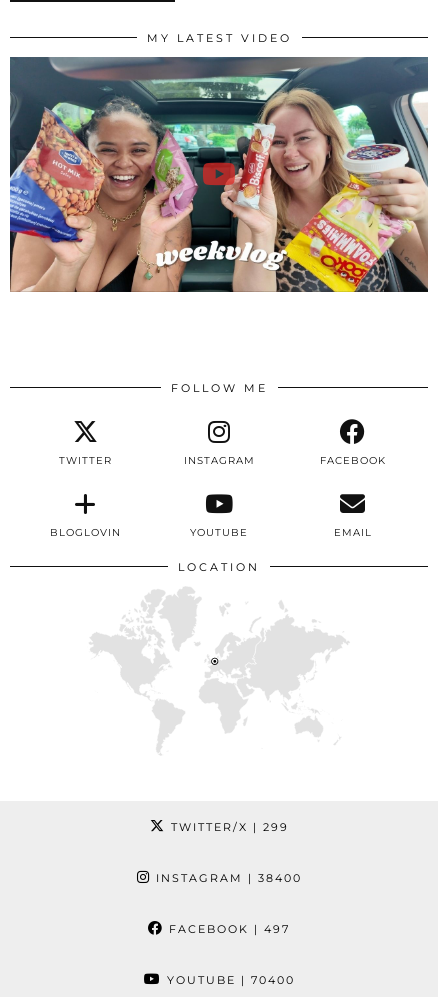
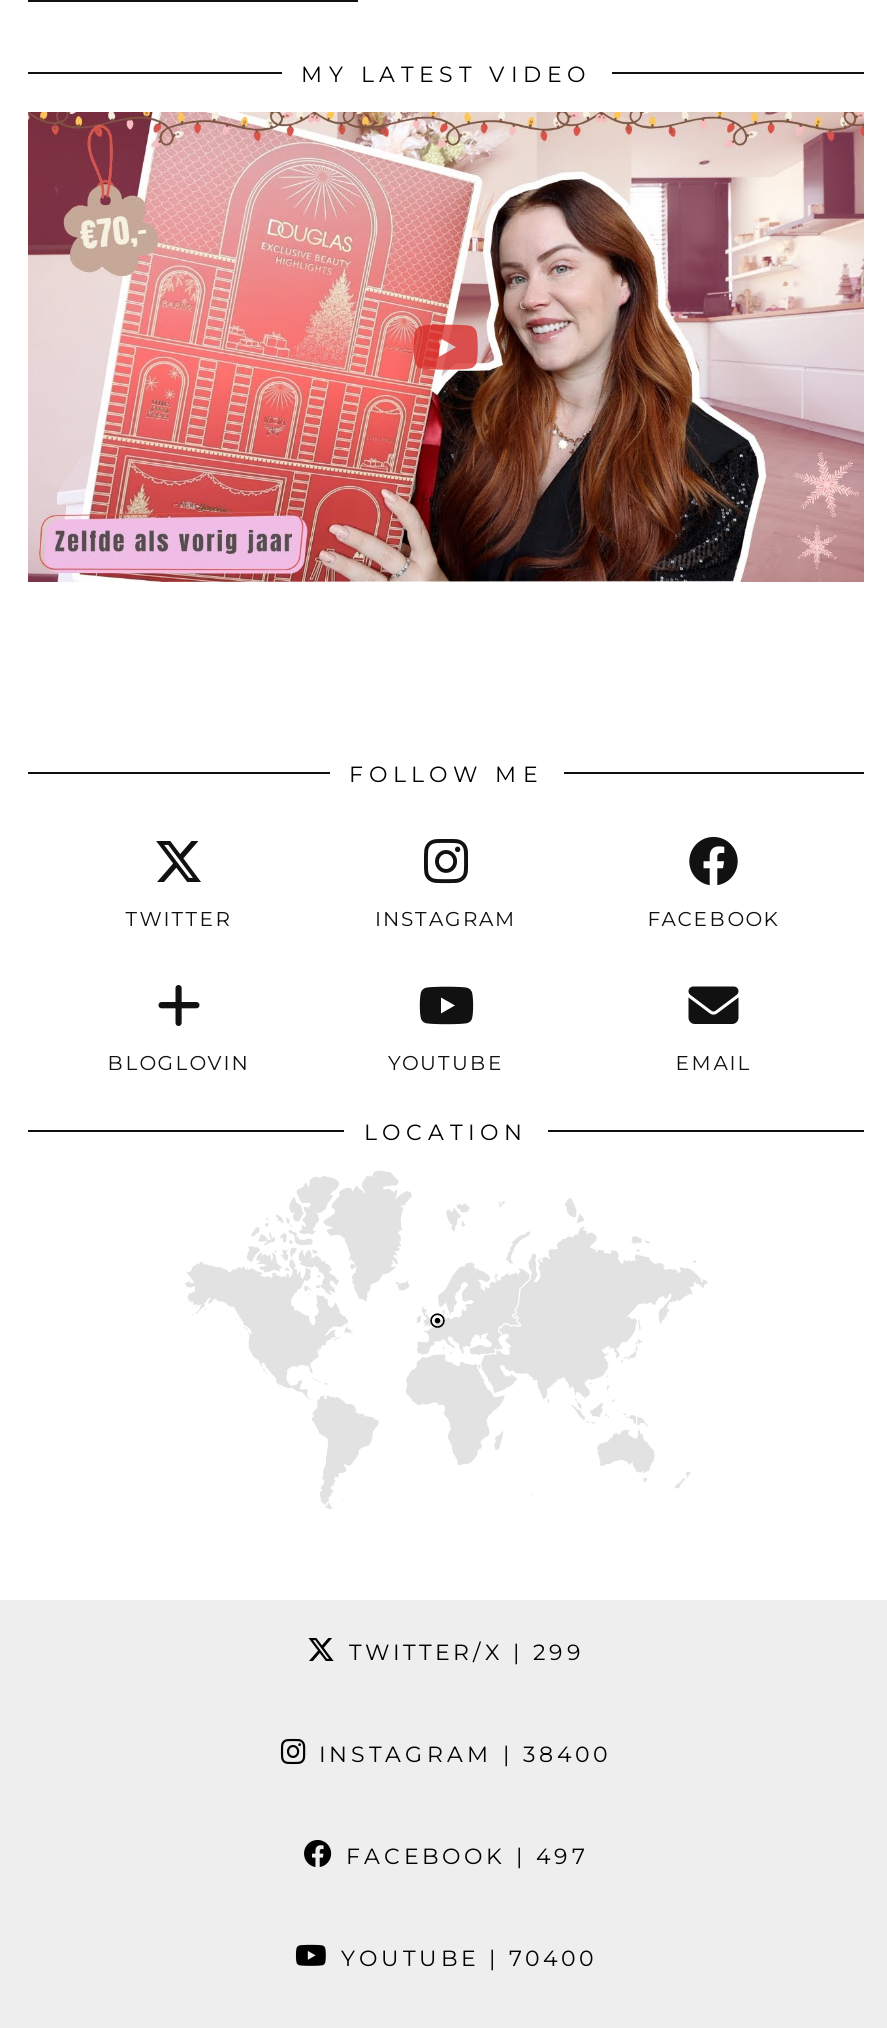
- [image]
+ [image]
